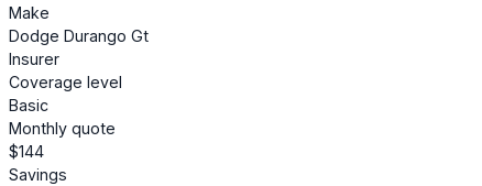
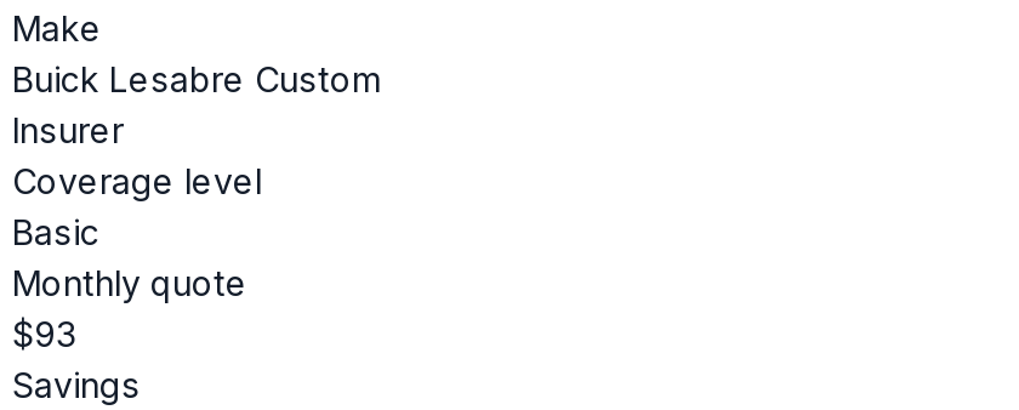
- Dodge Durango Gt
+ Buick Lesabre Custom

- $144
+ $93
